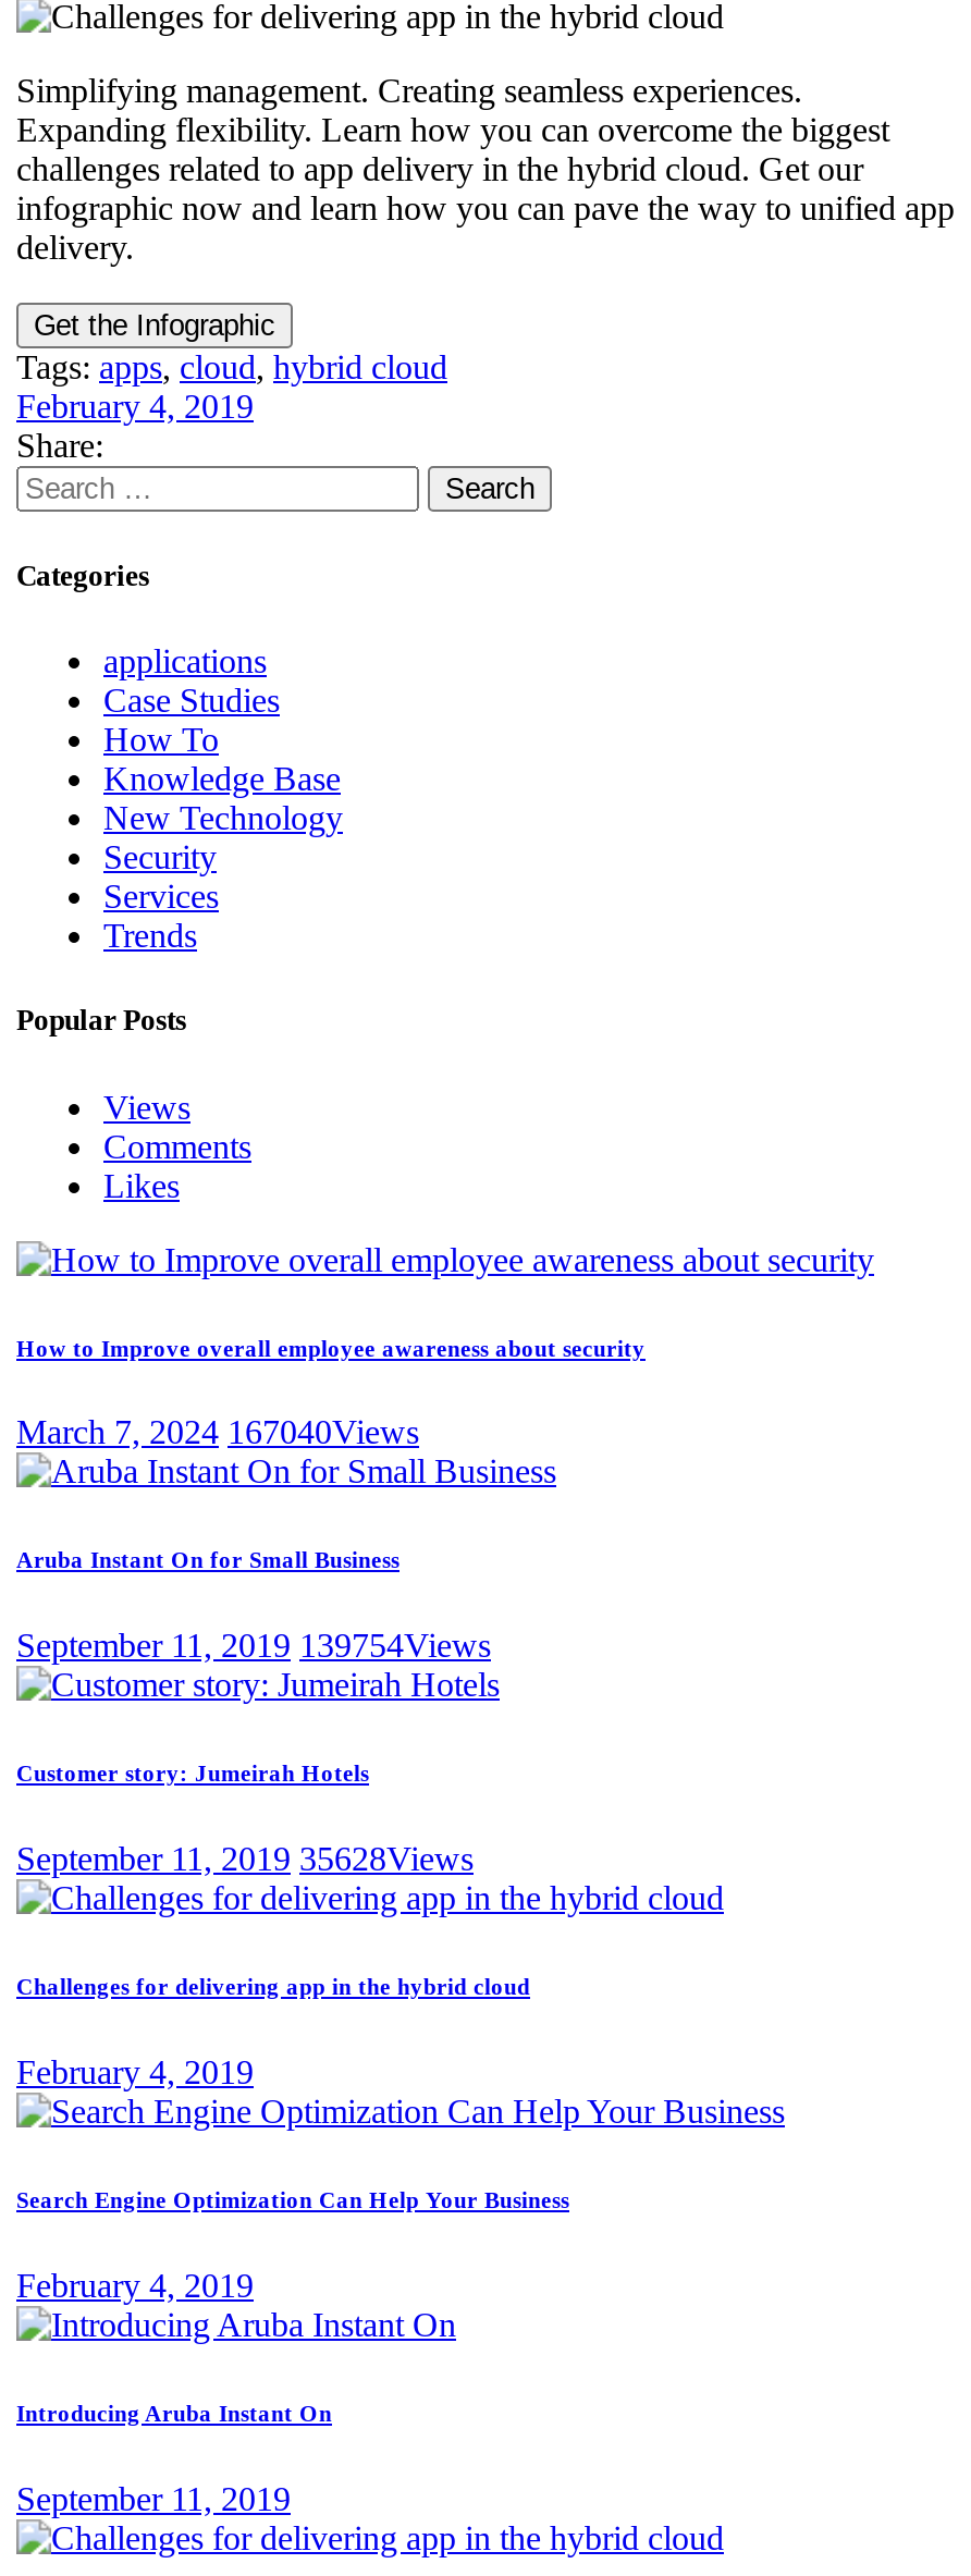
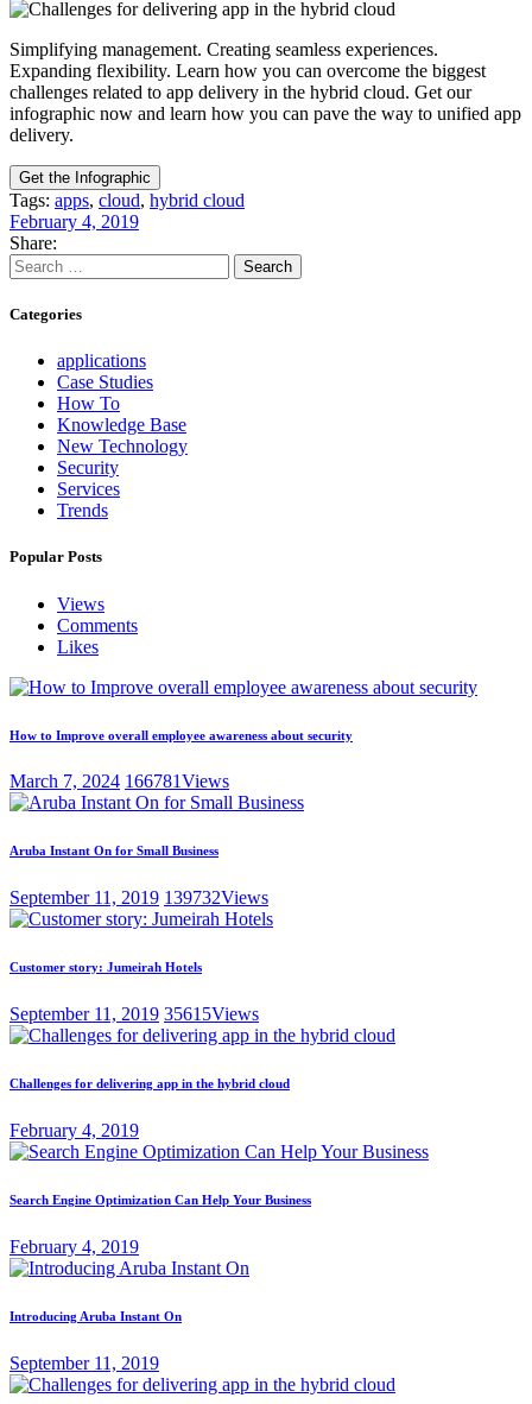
- March 7, 2024 167040Views
+ March 7, 2024 166781Views

- September 11, 2019 139754Views
+ September 11, 2019 139732Views

- September 11, 2019 35628Views
+ September 11, 2019 35615Views
